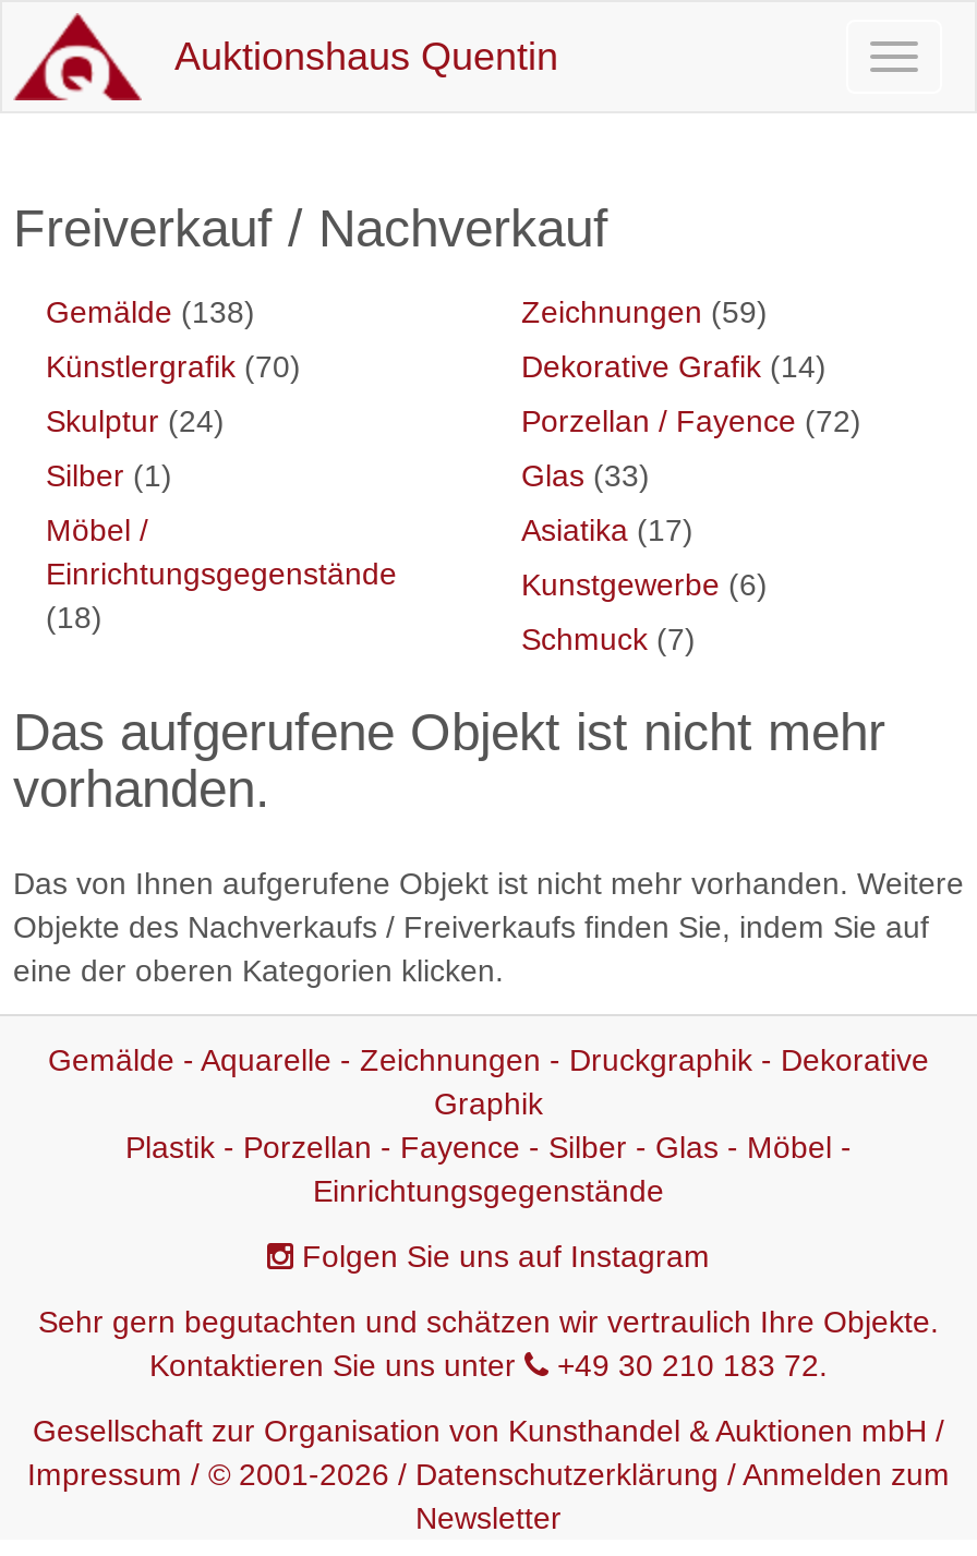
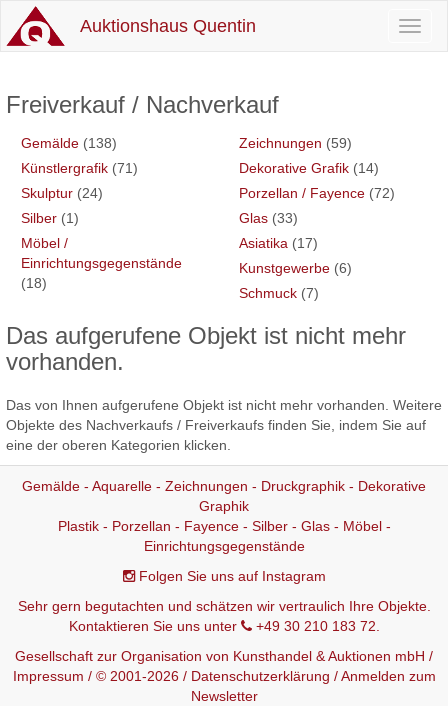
- Künstlergrafik (70)
+ Künstlergrafik (71)
